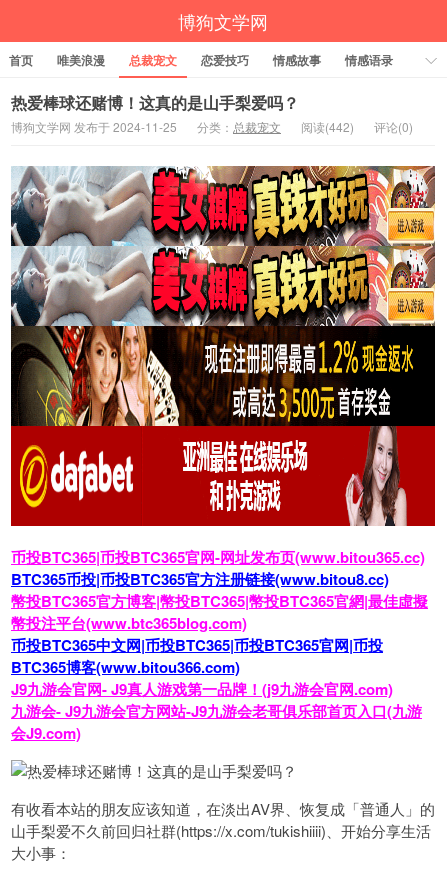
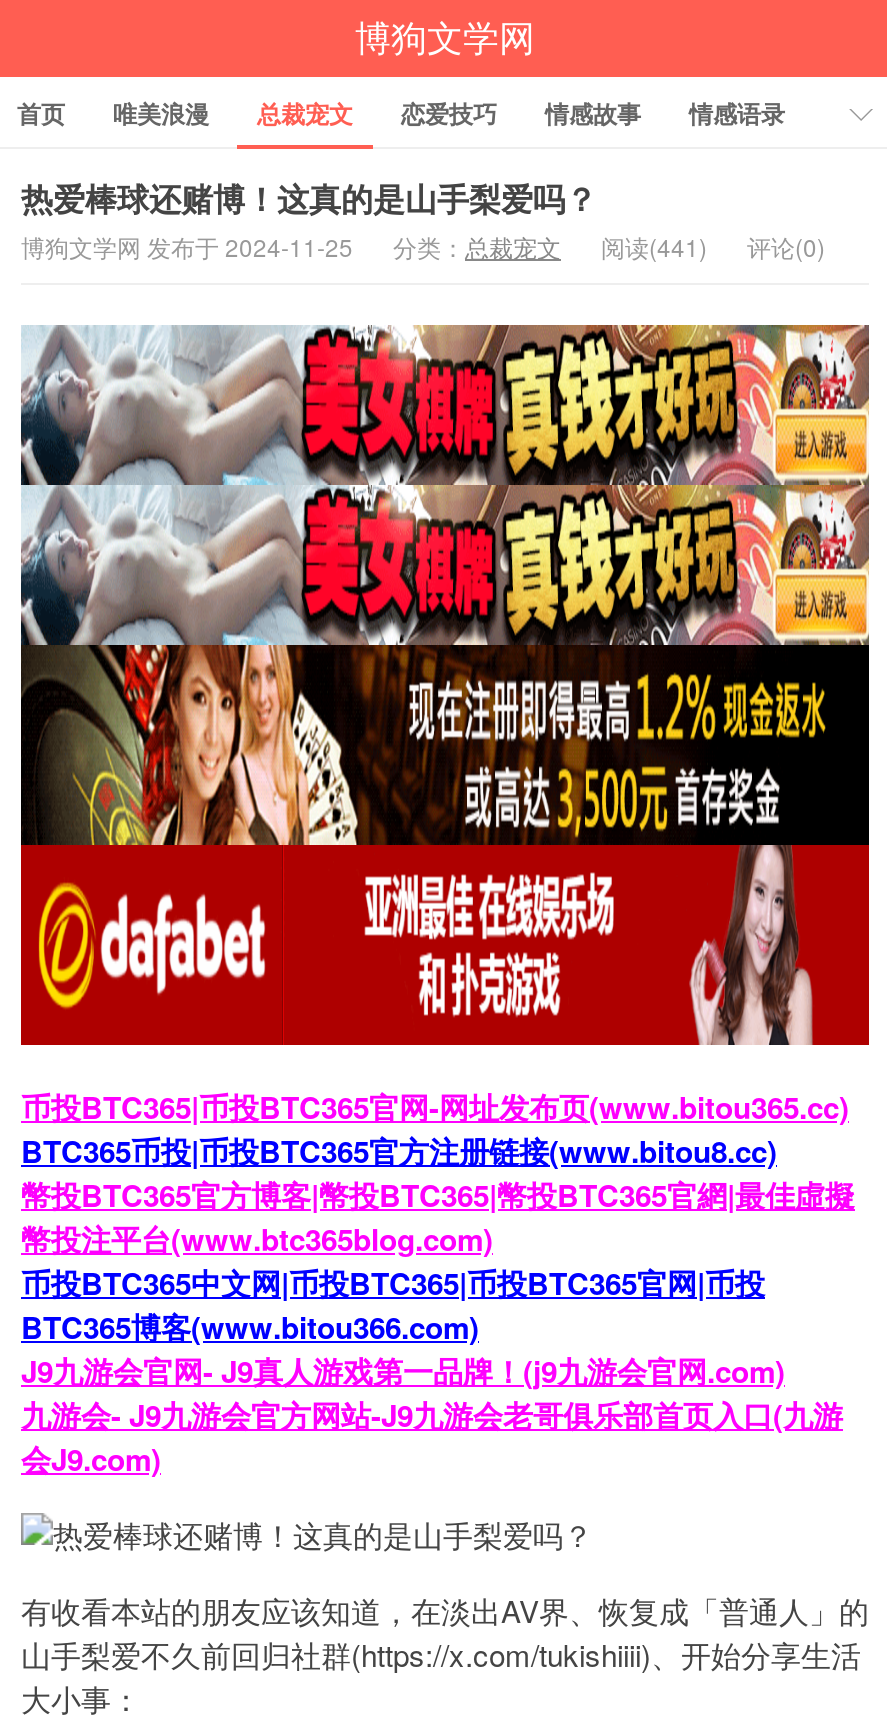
- 博狗文学网 发布于 2024-11-25 分类：总裁宠文 阅读(442) 评论(0)
+ 博狗文学网 发布于 2024-11-25 分类：总裁宠文 阅读(441) 评论(0)
